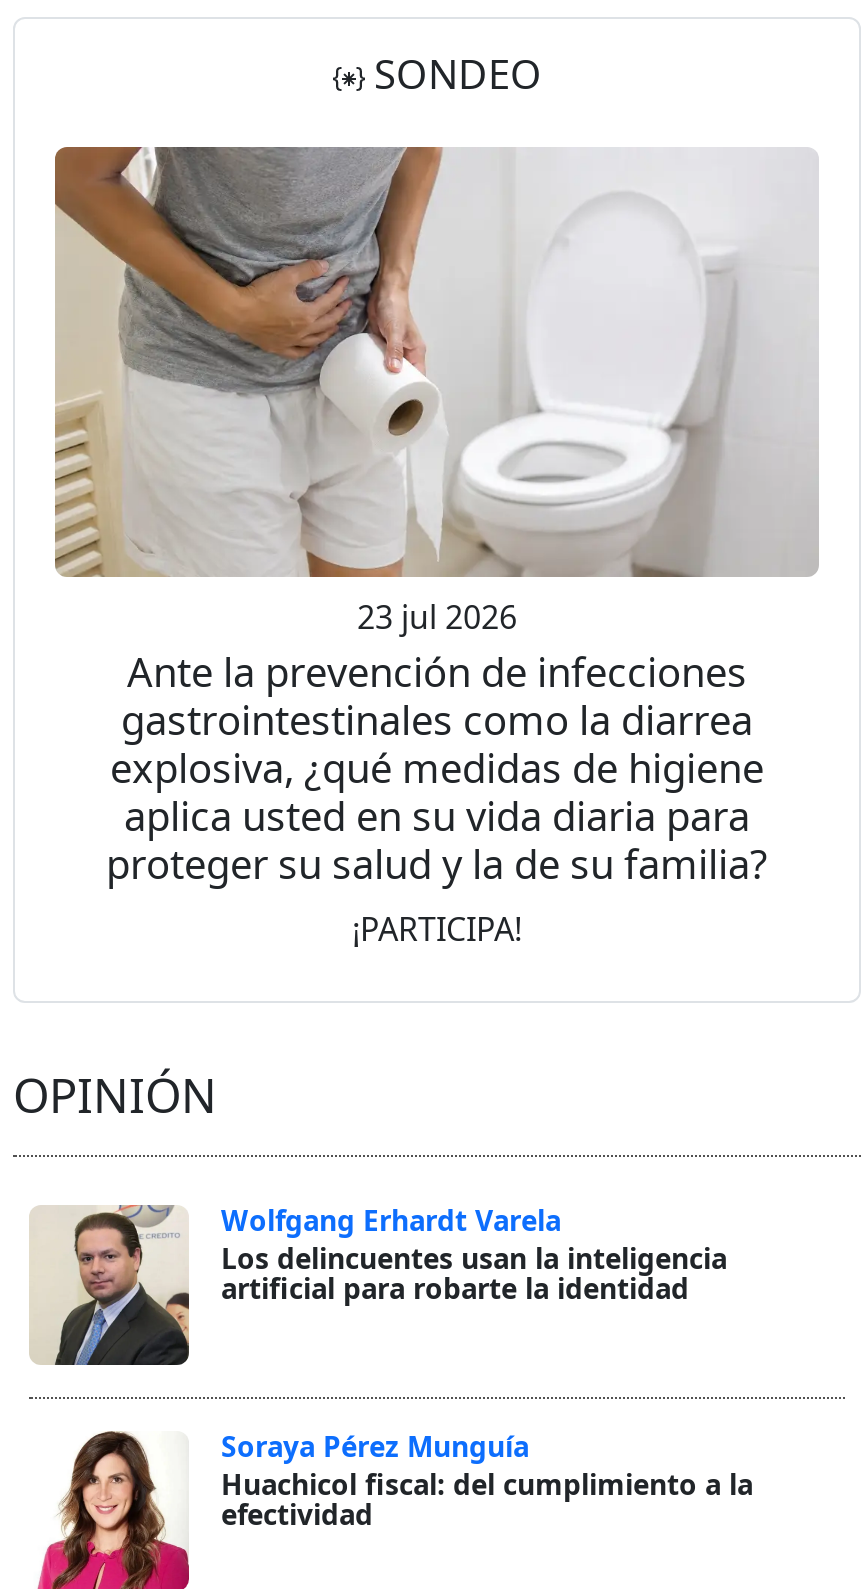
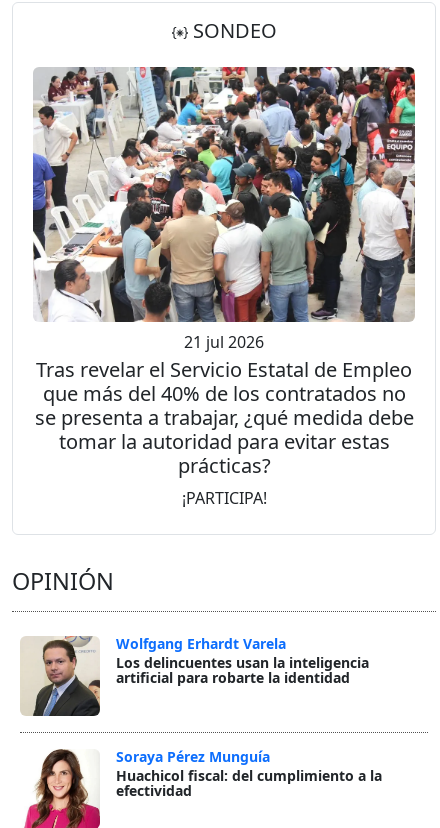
- [image]
- 23 jul 2026
- Ante la prevención de infecciones
- gastrointestinales como la diarrea
- explosiva, ¿qué medidas de higiene
- aplica usted en su vida diaria para
- proteger su salud y la de su familia?
+ [image]
+ 21 jul 2026
+ Tras revelar el Servicio Estatal de Empleo
+ que más del 40% de los contratados no
+ se presenta a trabajar, ¿qué medida debe
+ tomar la autoridad para evitar estas
+ prácticas?
